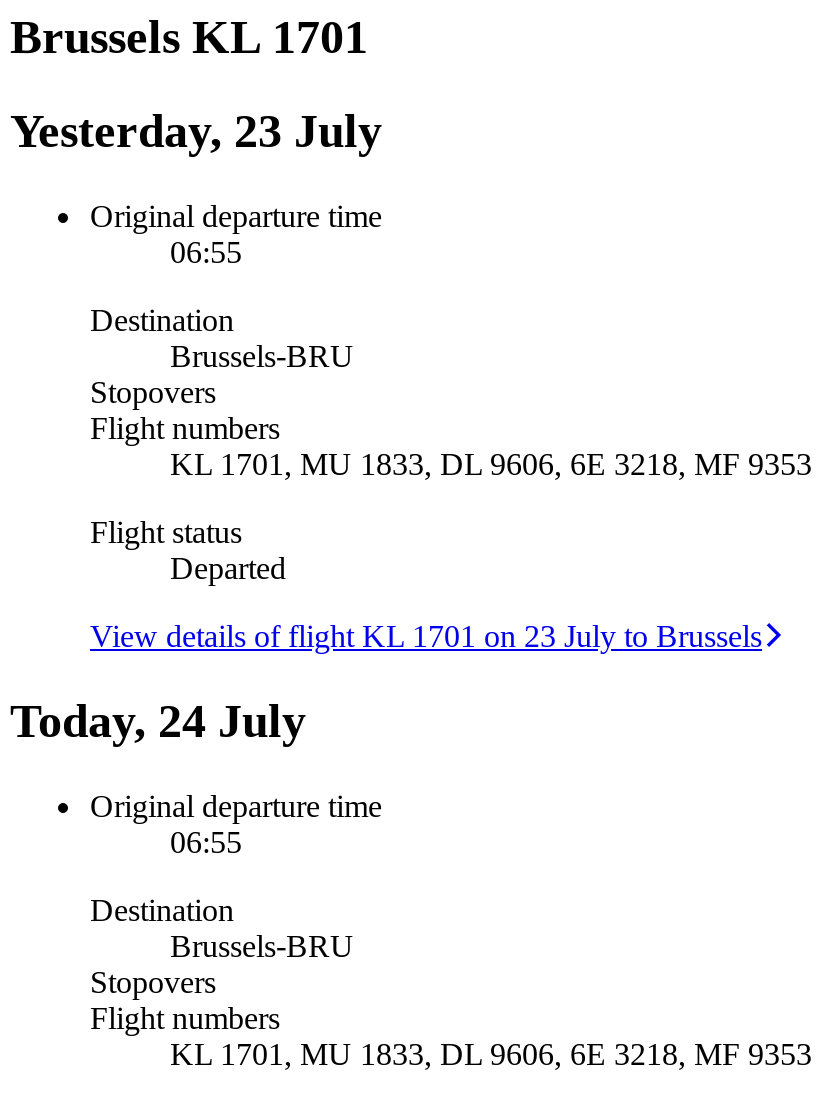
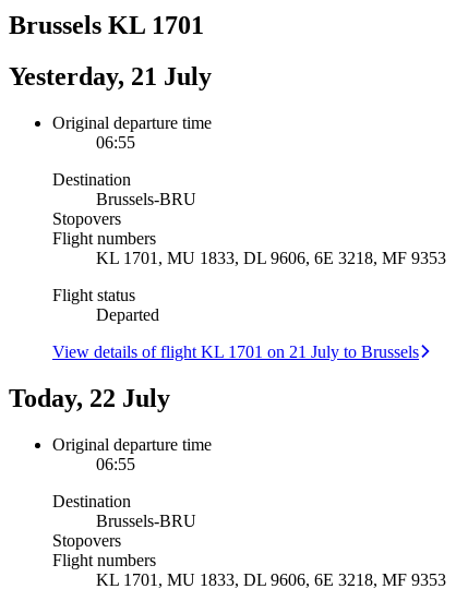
- Yesterday, 23 July
+ Yesterday, 21 July

- View details of flight KL 1701 on 23 July to Brussels
+ View details of flight KL 1701 on 21 July to Brussels

- Today, 24 July
+ Today, 22 July
